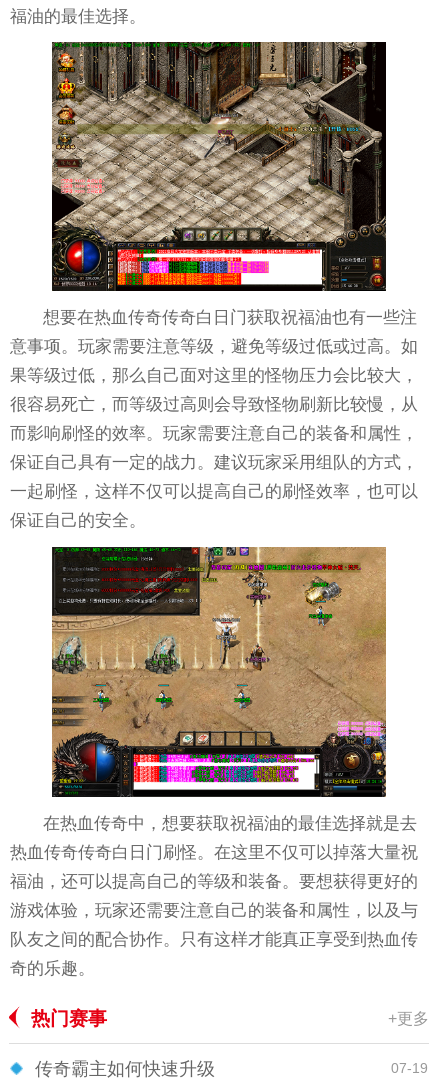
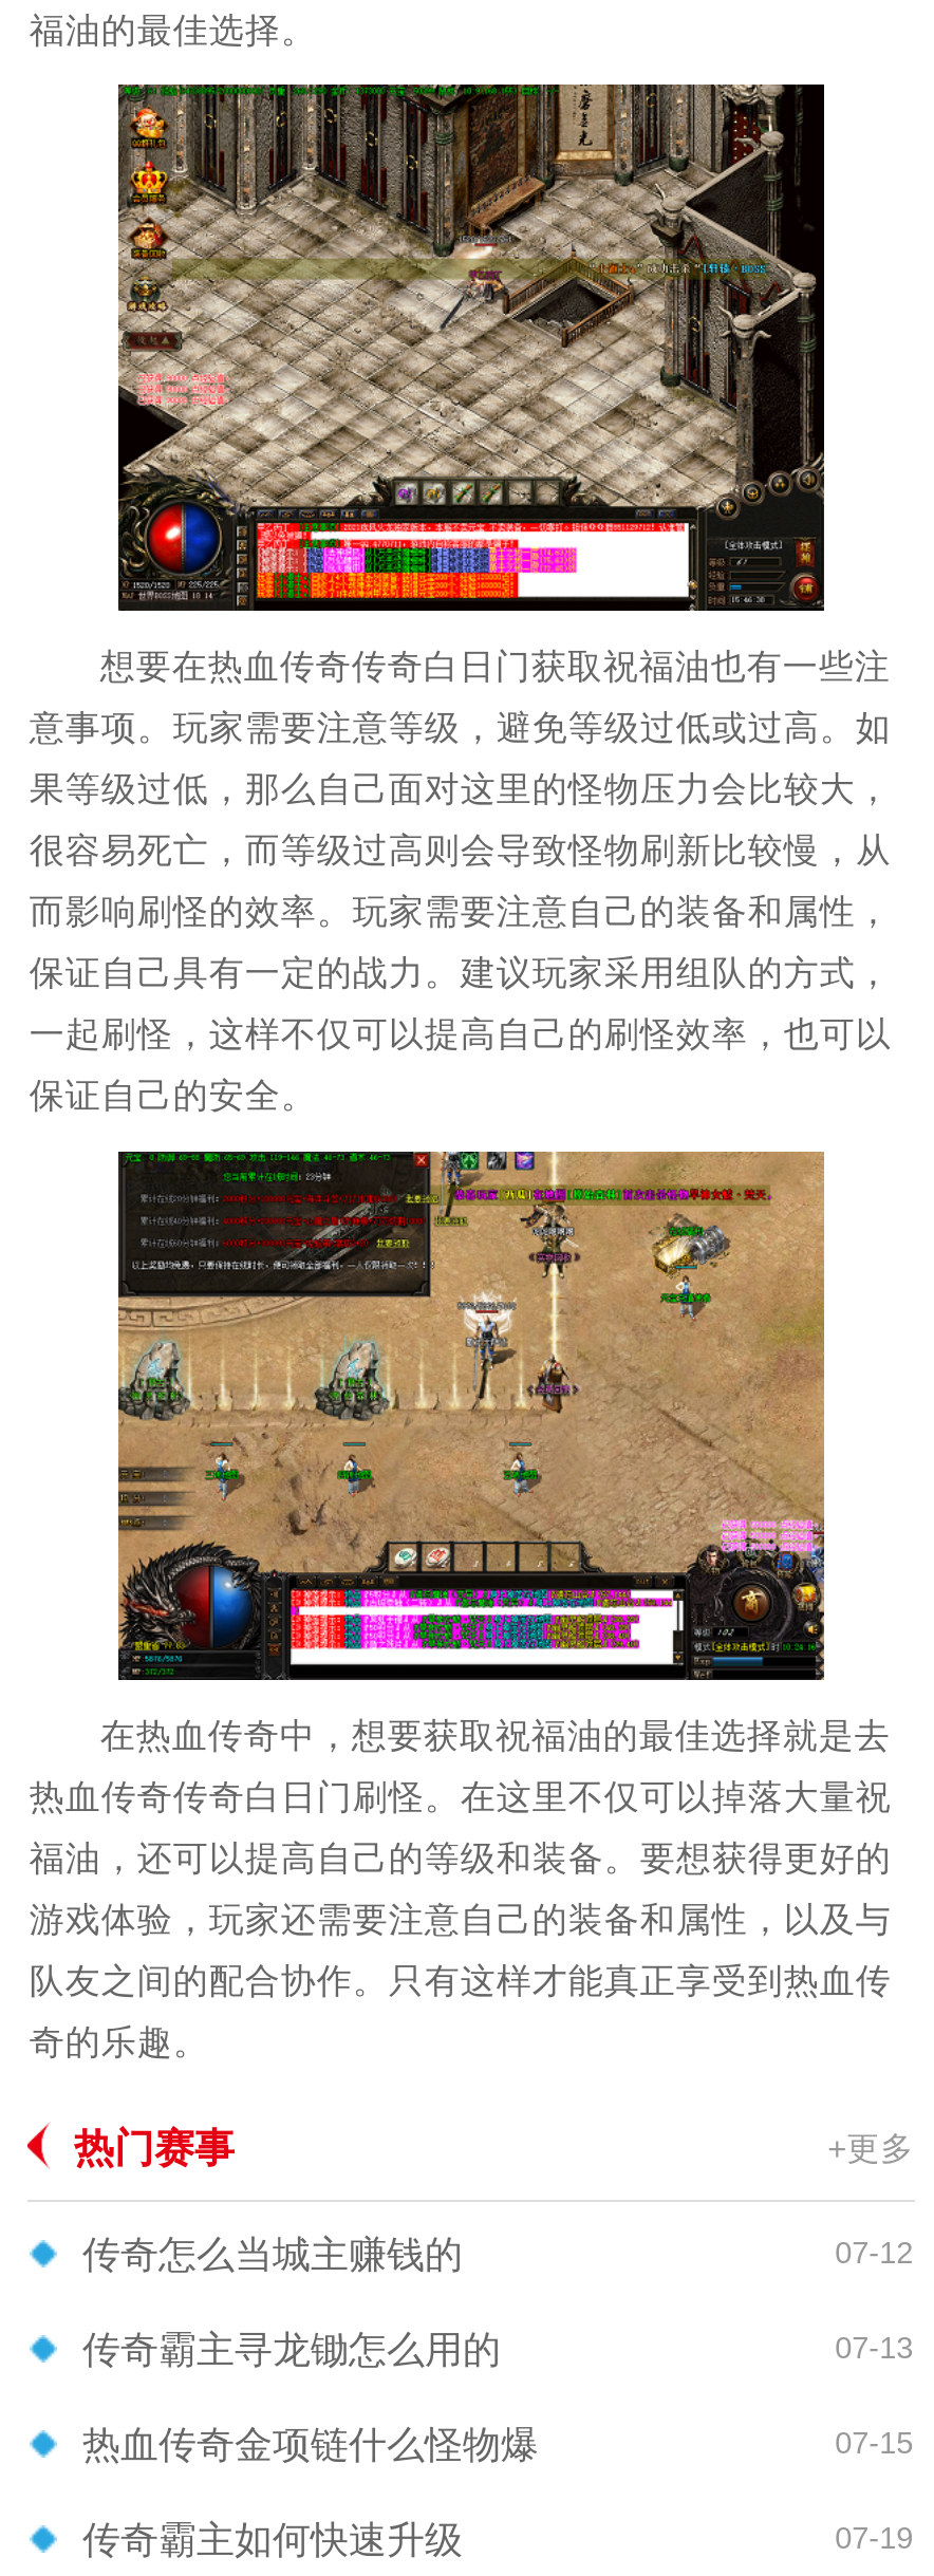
+ 传奇怎么当城主赚钱的
+ 07-12
+ 传奇霸主寻龙锄怎么用的
+ 07-13
+ 热血传奇金项链什么怪物爆
+ 07-15
